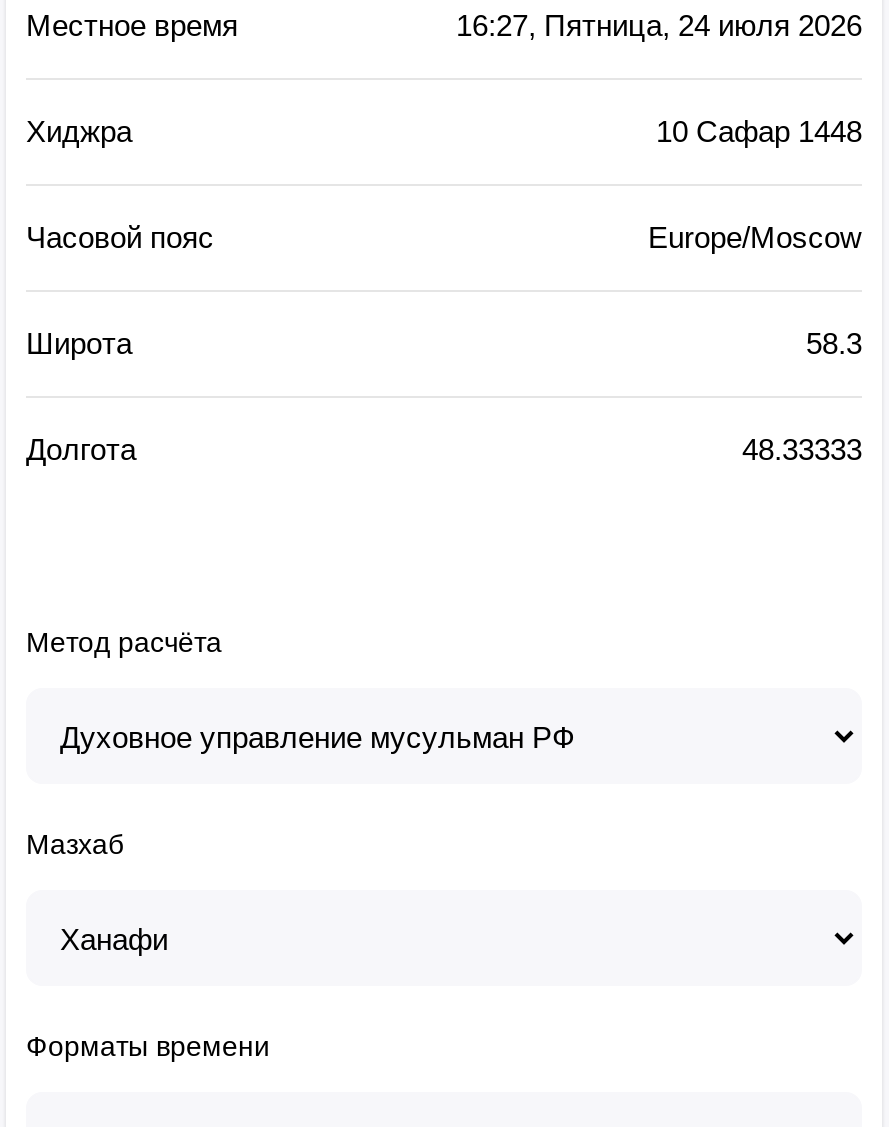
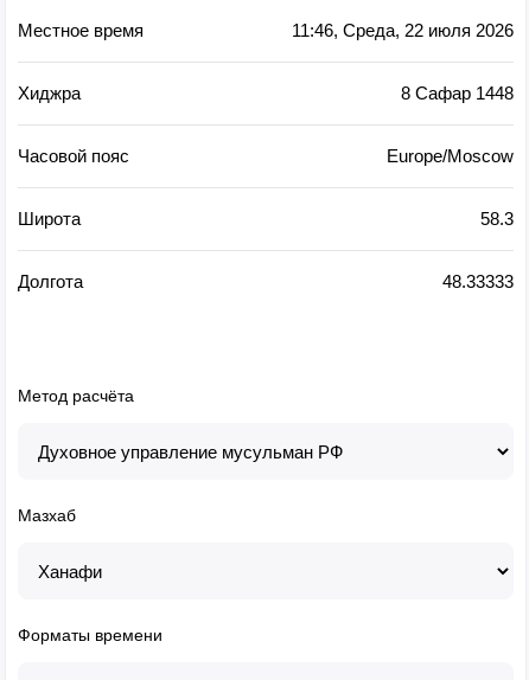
- 16:27, Пятница, 24 июля 2026
+ 11:46, Среда, 22 июля 2026

- 10 Сафар 1448
+ 8 Сафар 1448
